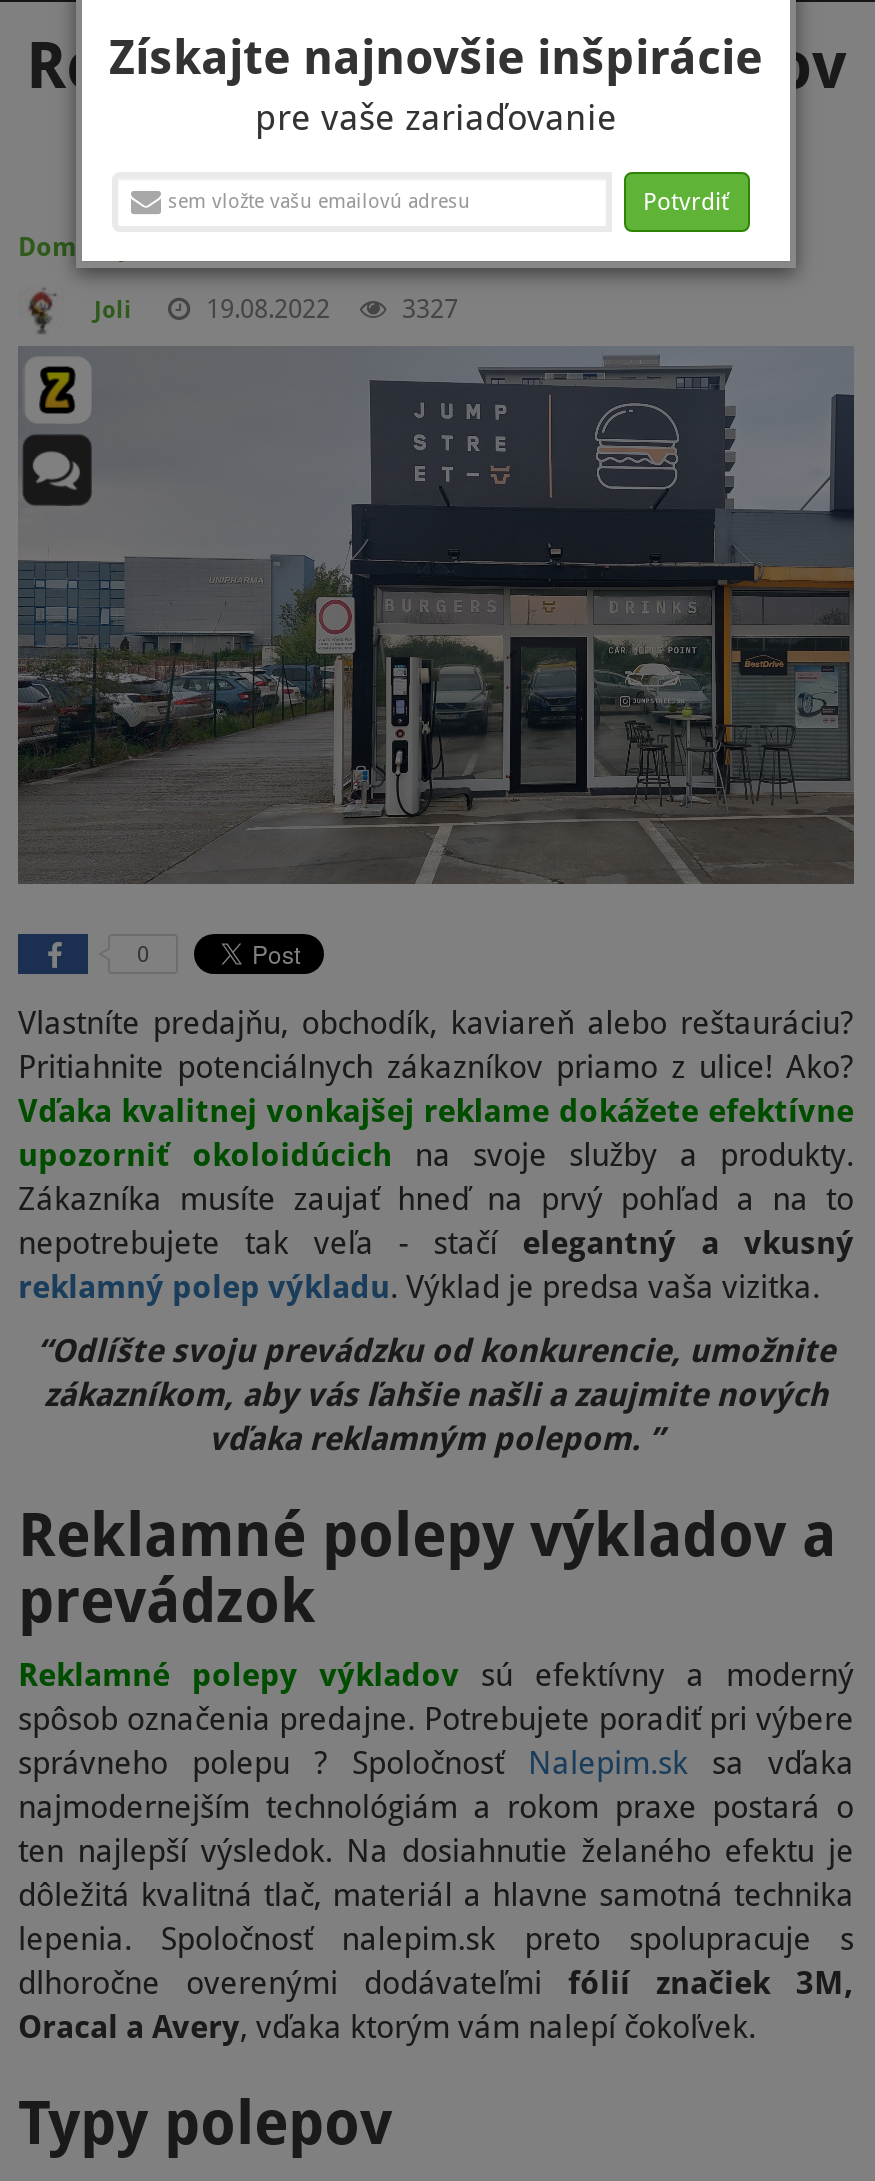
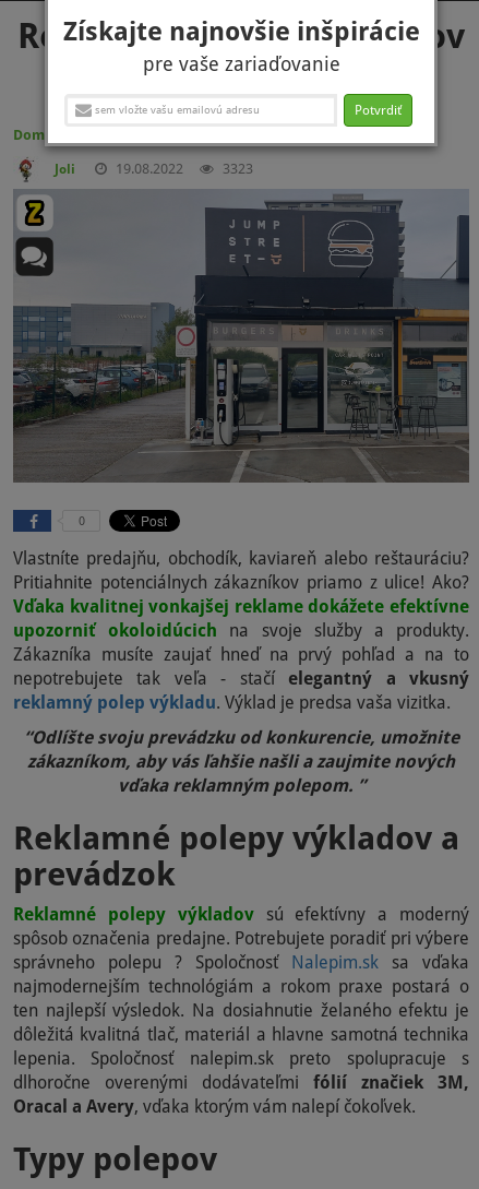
- 3327
+ 3323
